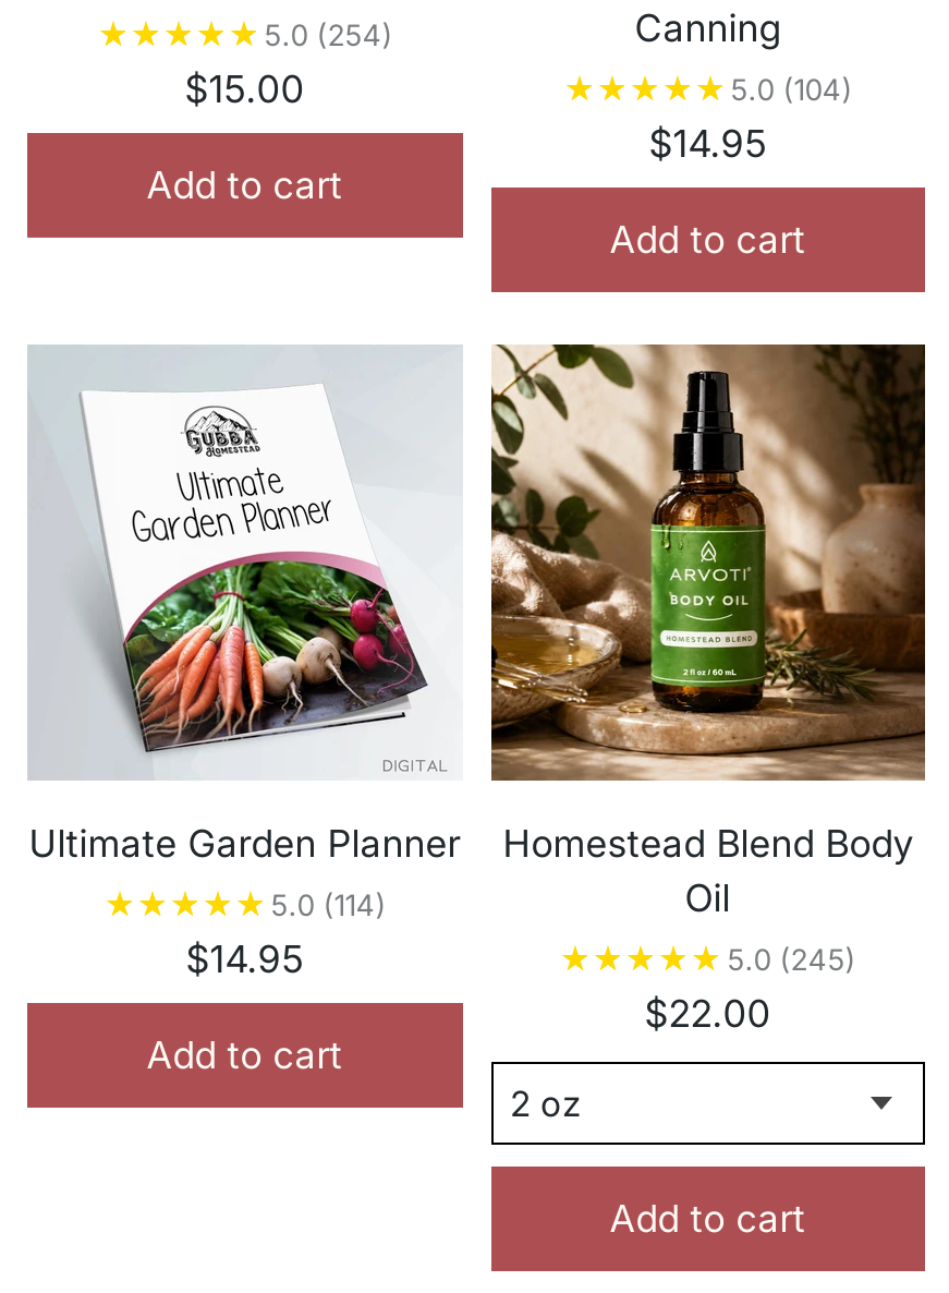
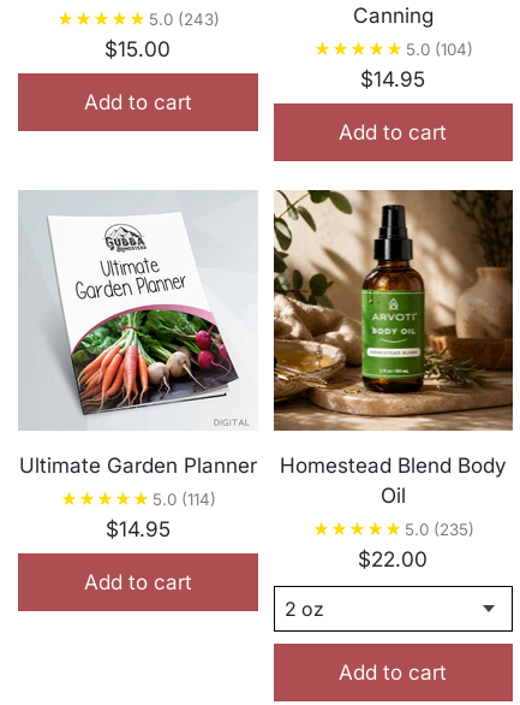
- 5.0 (254)
+ 5.0 (243)

- 5.0 (245)
+ 5.0 (235)
